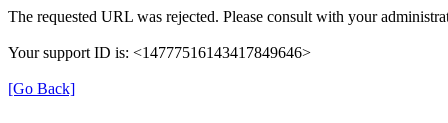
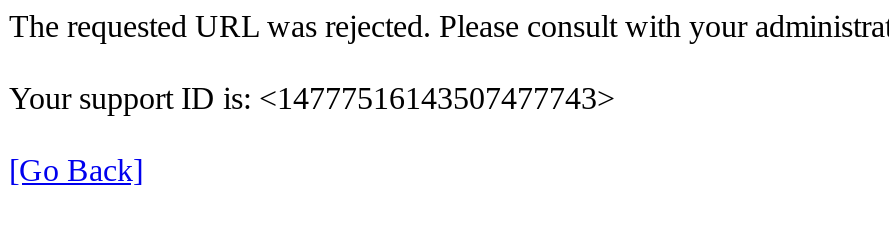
- Your support ID is: <14777516143417849646>
+ Your support ID is: <14777516143507477743>
